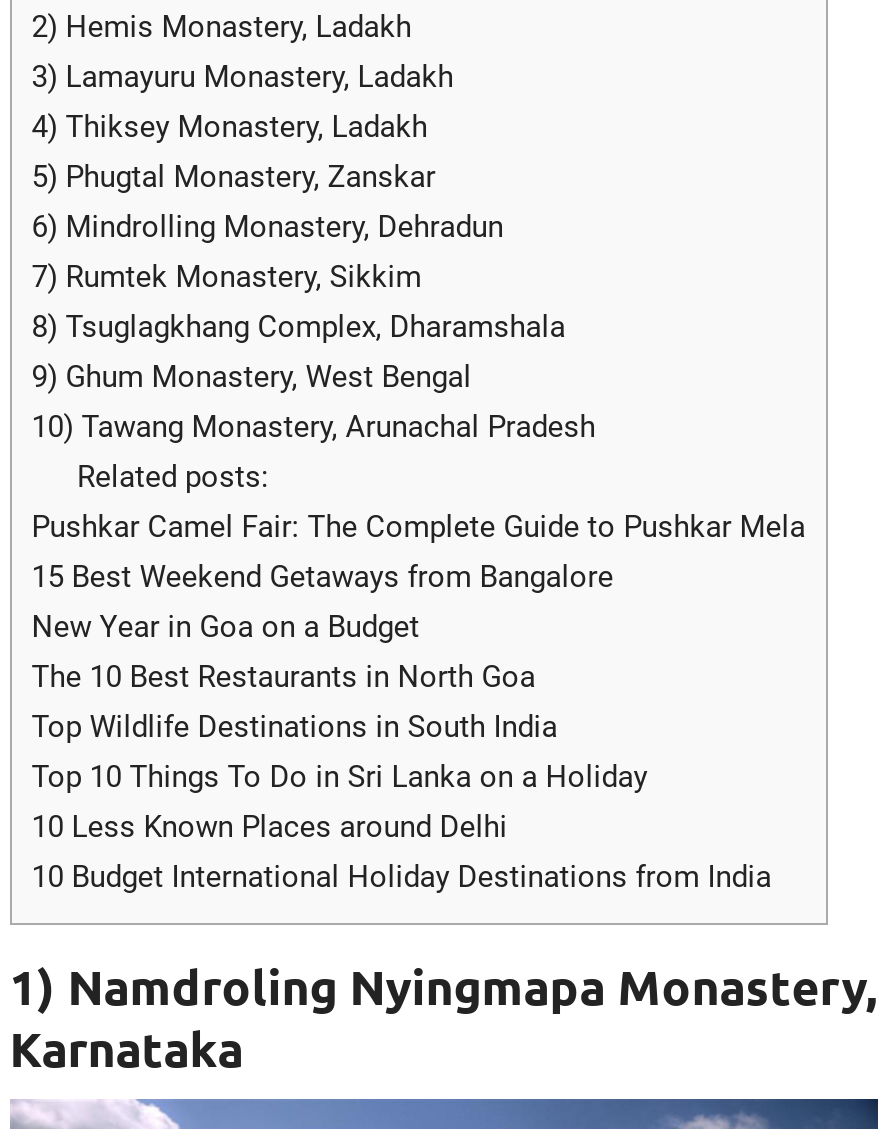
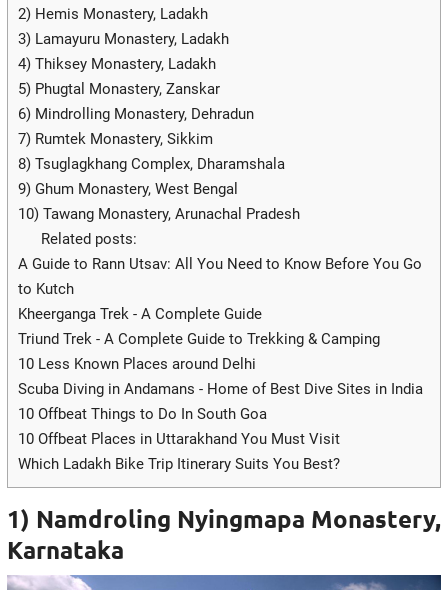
- Pushkar Camel Fair: The Complete Guide to Pushkar Mela
- 15 Best Weekend Getaways from Bangalore
- New Year in Goa on a Budget
- The 10 Best Restaurants in North Goa
- Top Wildlife Destinations in South India
- Top 10 Things To Do in Sri Lanka on a Holiday
+ A Guide to Rann Utsav: All You Need to Know Before You Go
+ to Kutch
+ Kheerganga Trek - A Complete Guide
+ Triund Trek - A Complete Guide to Trekking & Camping

moved up: 10 Less Known Places around Delhi

- 10 Budget International Holiday Destinations from India
+ Scuba Diving in Andamans - Home of Best Dive Sites in India
+ 10 Offbeat Things to Do In South Goa
+ 10 Offbeat Places in Uttarakhand You Must Visit
+ Which Ladakh Bike Trip Itinerary Suits You Best?
